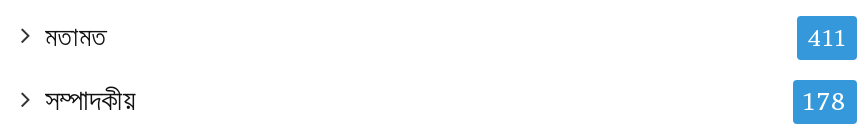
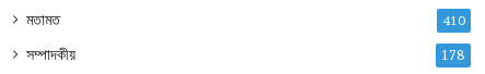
- 411
+ 410
